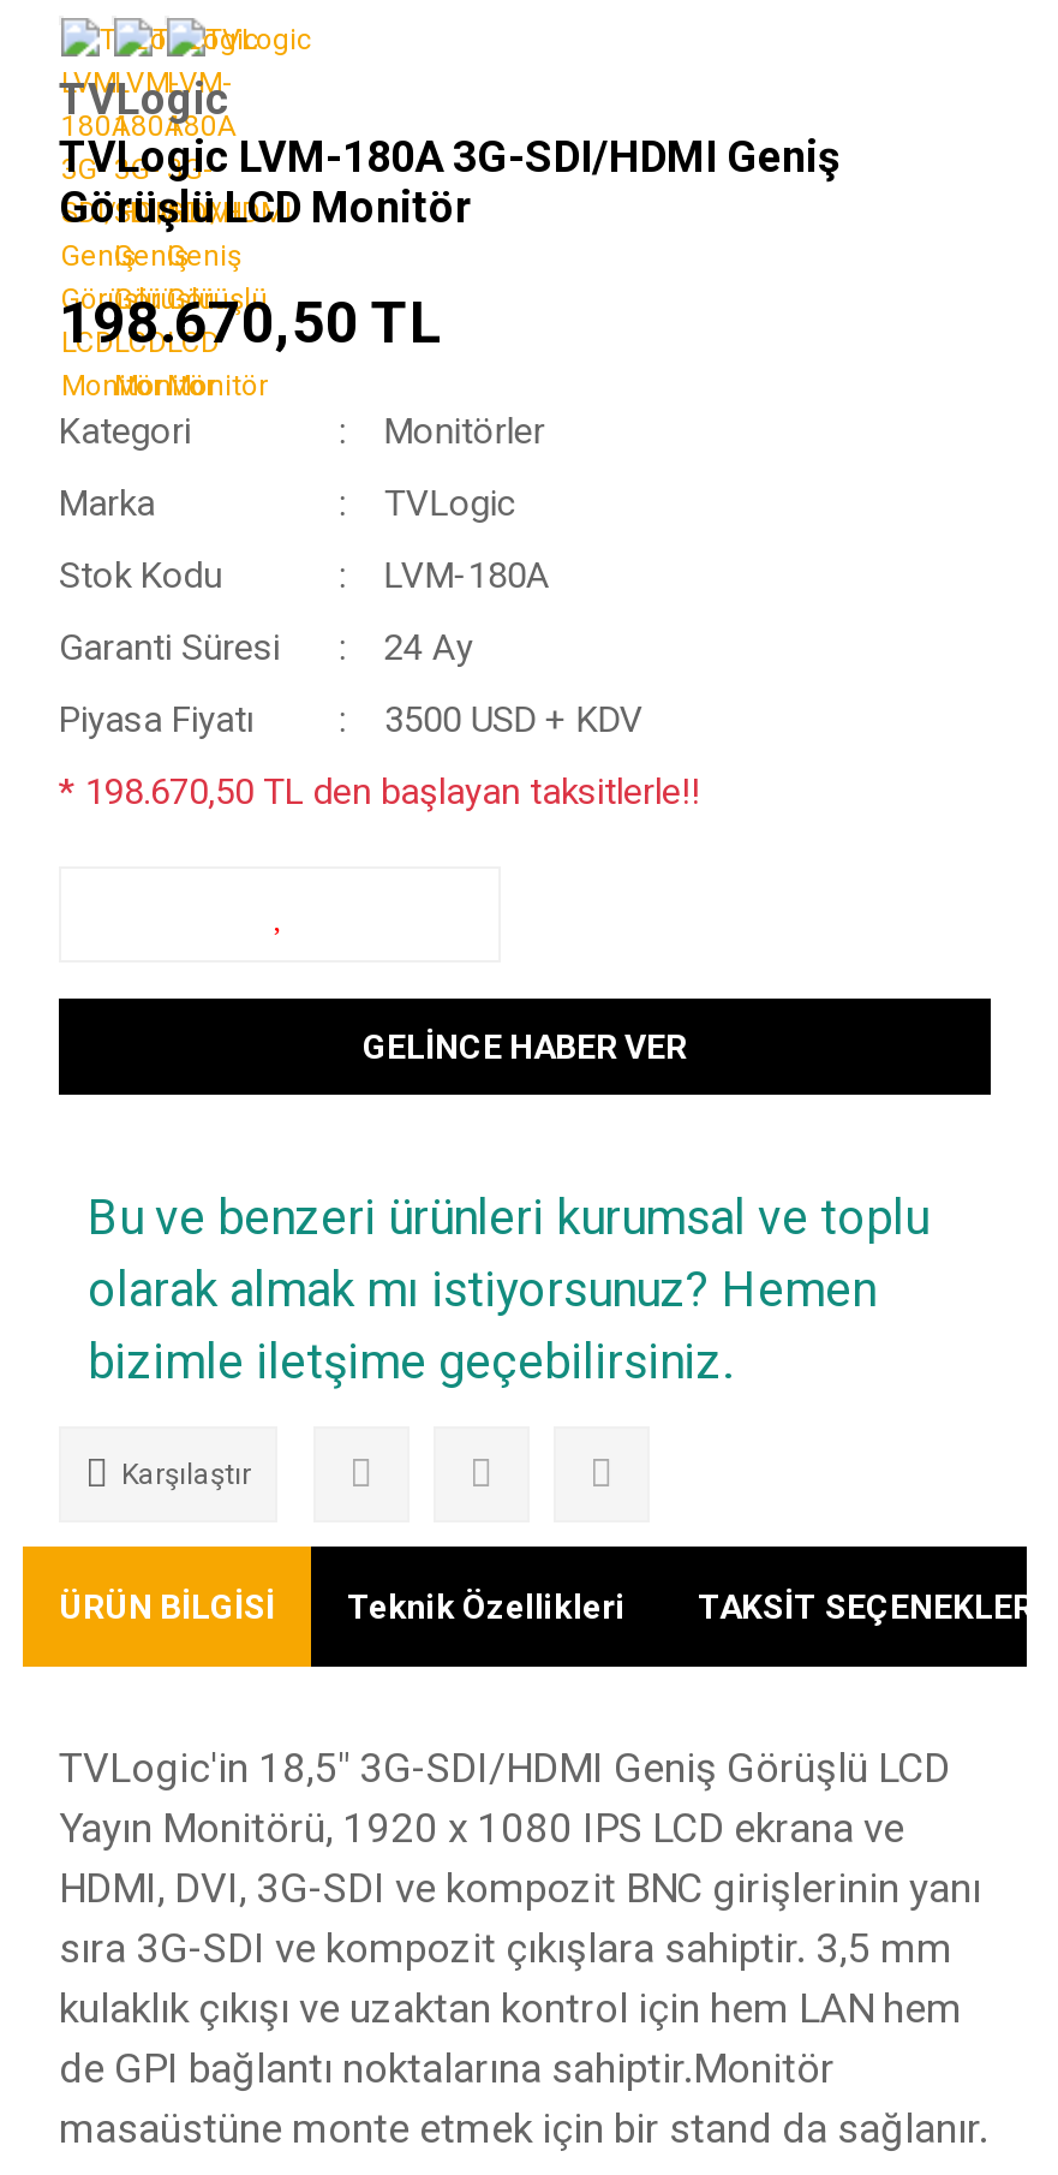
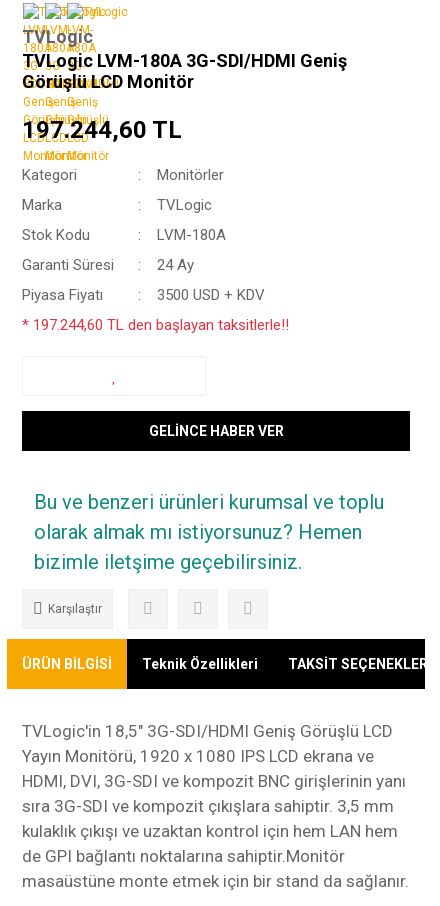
- 198.670,50 TL
+ 197.244,60 TL

- * 198.670,50 TL den başlayan taksitlerle!!
+ * 197.244,60 TL den başlayan taksitlerle!!
